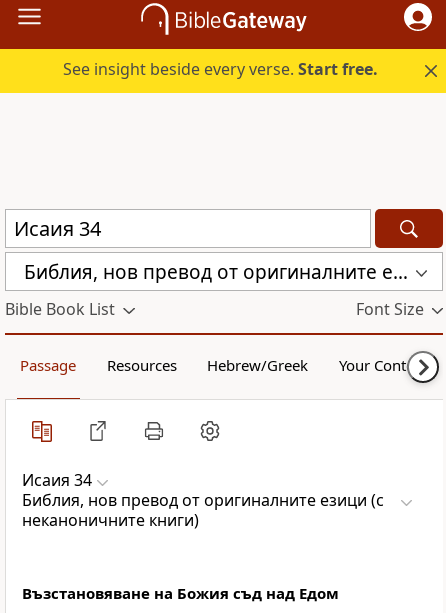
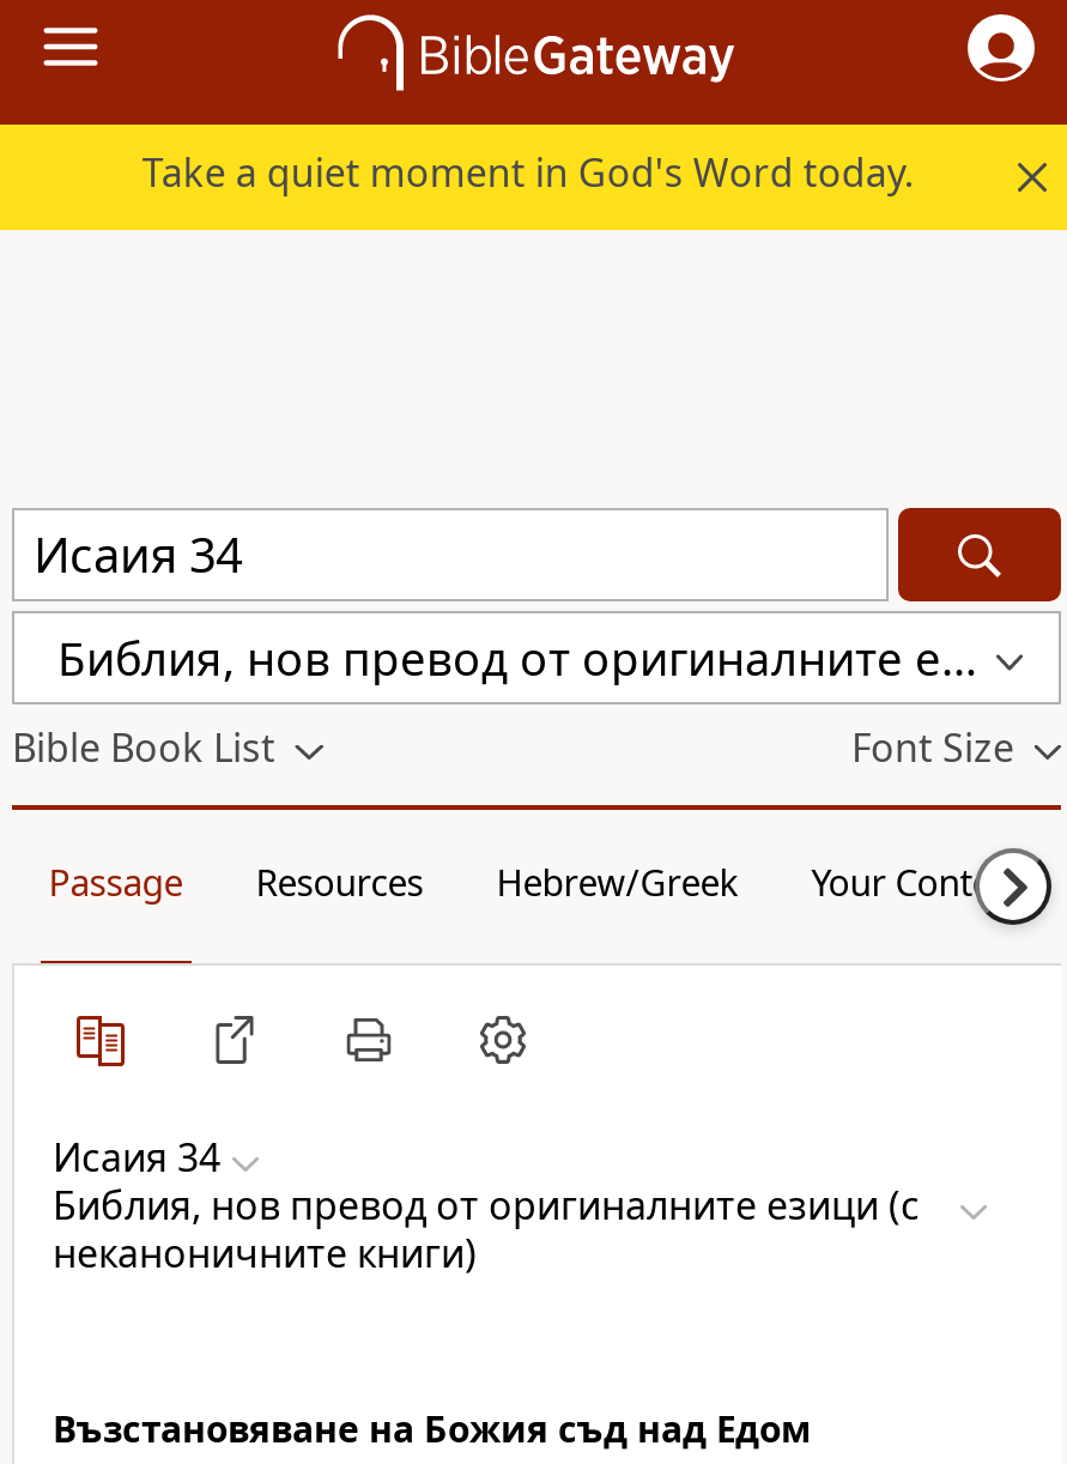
- See insight beside every verse. Start free.
+ Take a quiet moment in God's Word today.
